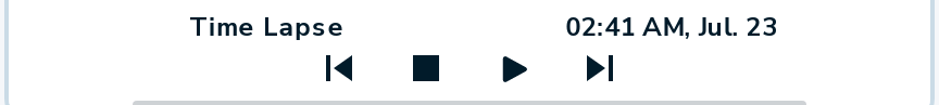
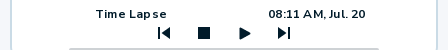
- 02:41 AM, Jul. 23
+ 08:11 AM, Jul. 20
